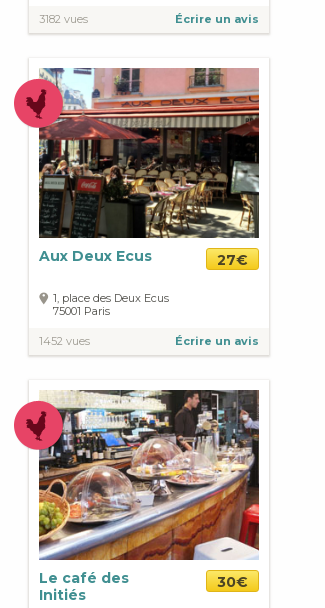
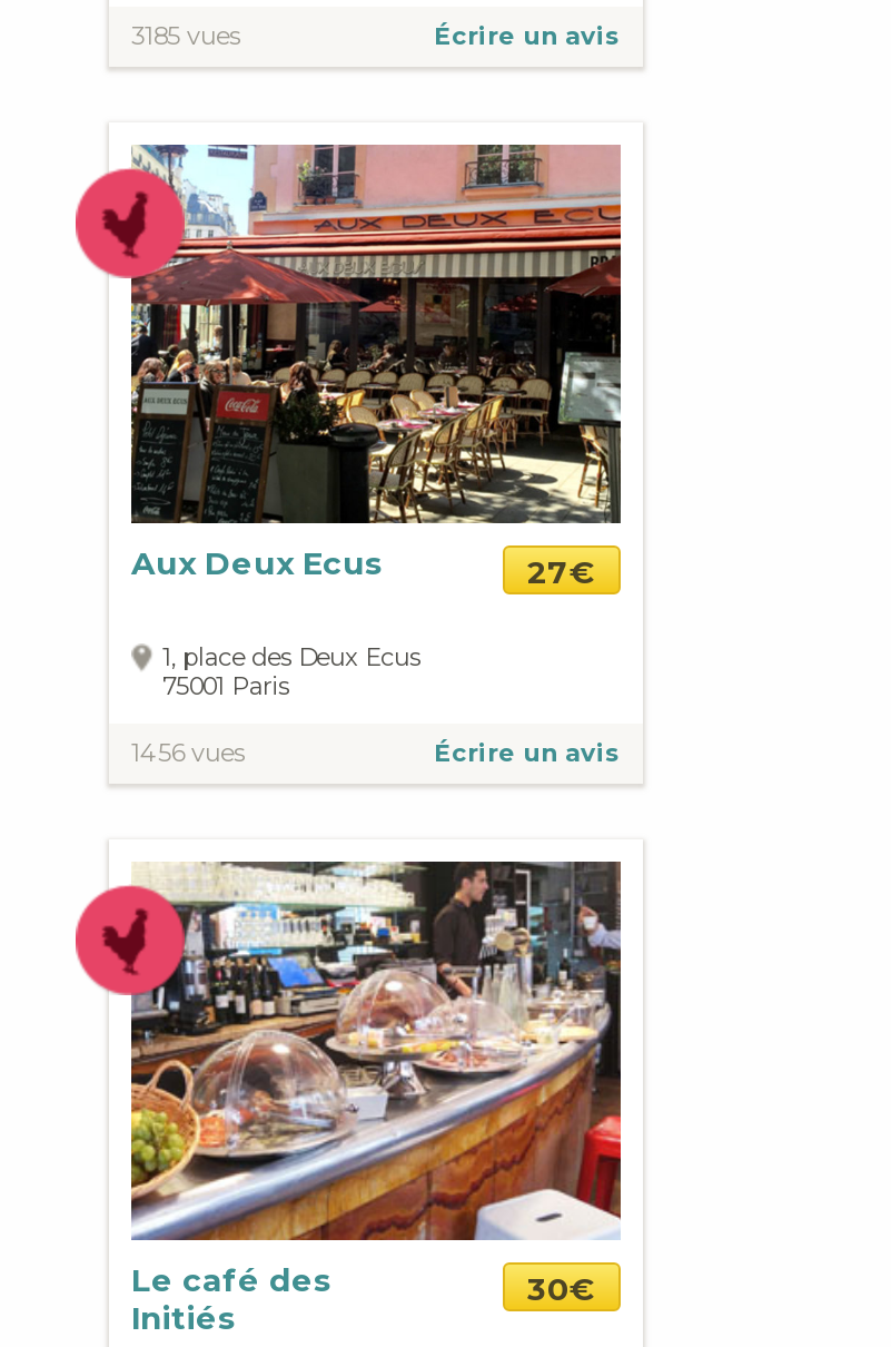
- 3182 vues
+ 3185 vues

- 1452 vues
+ 1456 vues
